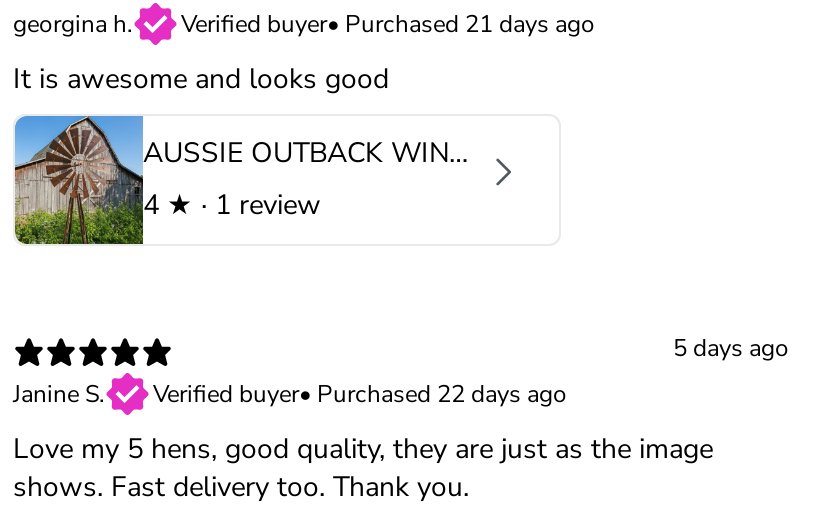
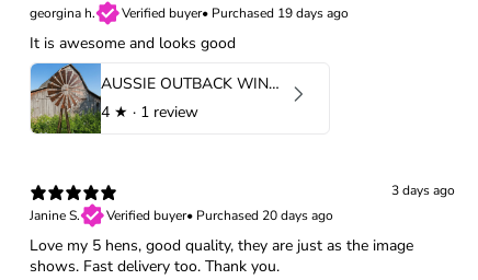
- Verified buyer• Purchased 21 days ago
+ Verified buyer• Purchased 19 days ago

- 5 days ago
+ 3 days ago

- Verified buyer• Purchased 22 days ago
+ Verified buyer• Purchased 20 days ago
